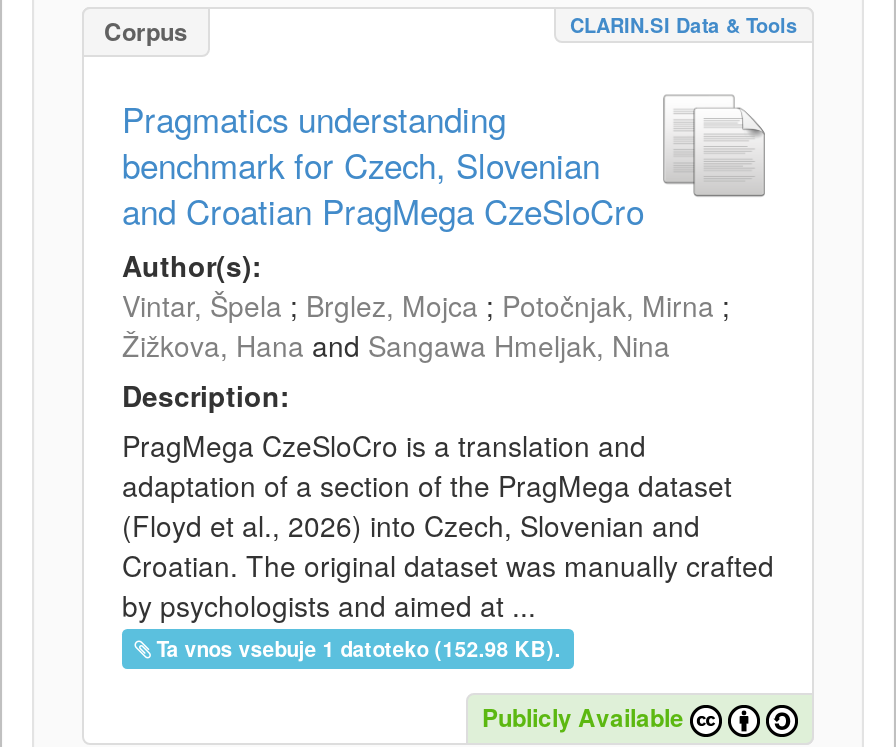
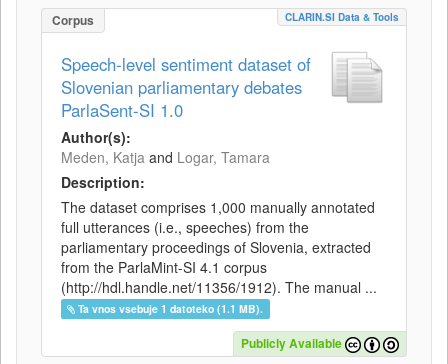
- Pragmatics understanding
- benchmark for Czech, Slovenian
- and Croatian PragMega CzeSloCro
+ Speech-level sentiment dataset of
+ Slovenian parliamentary debates
+ ParlaSent-SI 1.0

- Vintar, Špela ; Brglez, Mojca ; Potočnjak, Mirna ;
- Žižkova, Hana and Sangawa Hmeljak, Nina
+ Meden, Katja and Logar, Tamara

- PragMega CzeSloCro is a translation and
- adaptation of a section of the PragMega dataset
- (Floyd et al., 2026) into Czech, Slovenian and
- Croatian. The original dataset was manually crafted
- by psychologists and aimed at ...
- Ta vnos vsebuje 1 datoteko (152.98 KB).
+ The dataset comprises 1,000 manually annotated
+ full utterances (i.e., speeches) from the
+ parliamentary proceedings of Slovenia, extracted
+ from the ParlaMint-SI 4.1 corpus
+ (http://hdl.handle.net/11356/1912). The manual ...
+ Ta vnos vsebuje 1 datoteko (1.1 MB).
